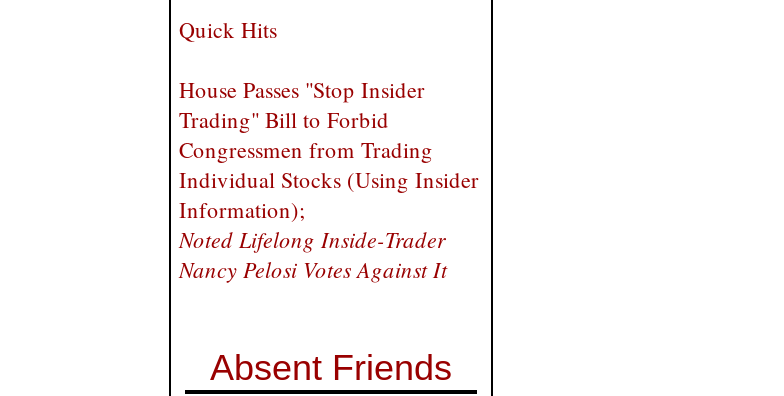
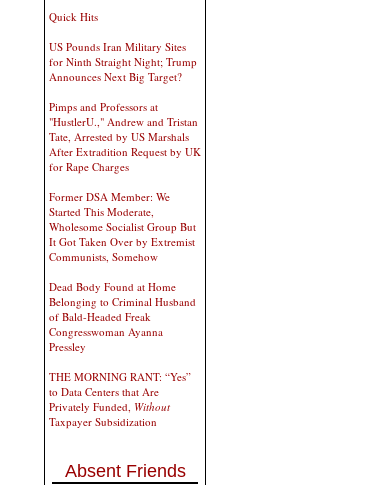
- House Passes "Stop Insider
- Trading" Bill to Forbid
- Congressmen from Trading
- Individual Stocks (Using Insider
- Information);
- Noted Lifelong Inside-Trader
- Nancy Pelosi Votes Against It
+ US Pounds Iran Military Sites
+ for Ninth Straight Night; Trump
+ Announces Next Big Target?
+ Pimps and Professors at
+ "HustlerU.," Andrew and Tristan
+ Tate, Arrested by US Marshals
+ After Extradition Request by UK
+ for Rape Charges
+ Former DSA Member: We
+ Started This Moderate,
+ Wholesome Socialist Group But
+ It Got Taken Over by Extremist
+ Communists, Somehow
+ Dead Body Found at Home
+ Belonging to Criminal Husband
+ of Bald-Headed Freak
+ Congresswoman Ayanna
+ Pressley
+ THE MORNING RANT: “Yes”
+ to Data Centers that Are
+ Privately Funded, Without
+ Taxpayer Subsidization
